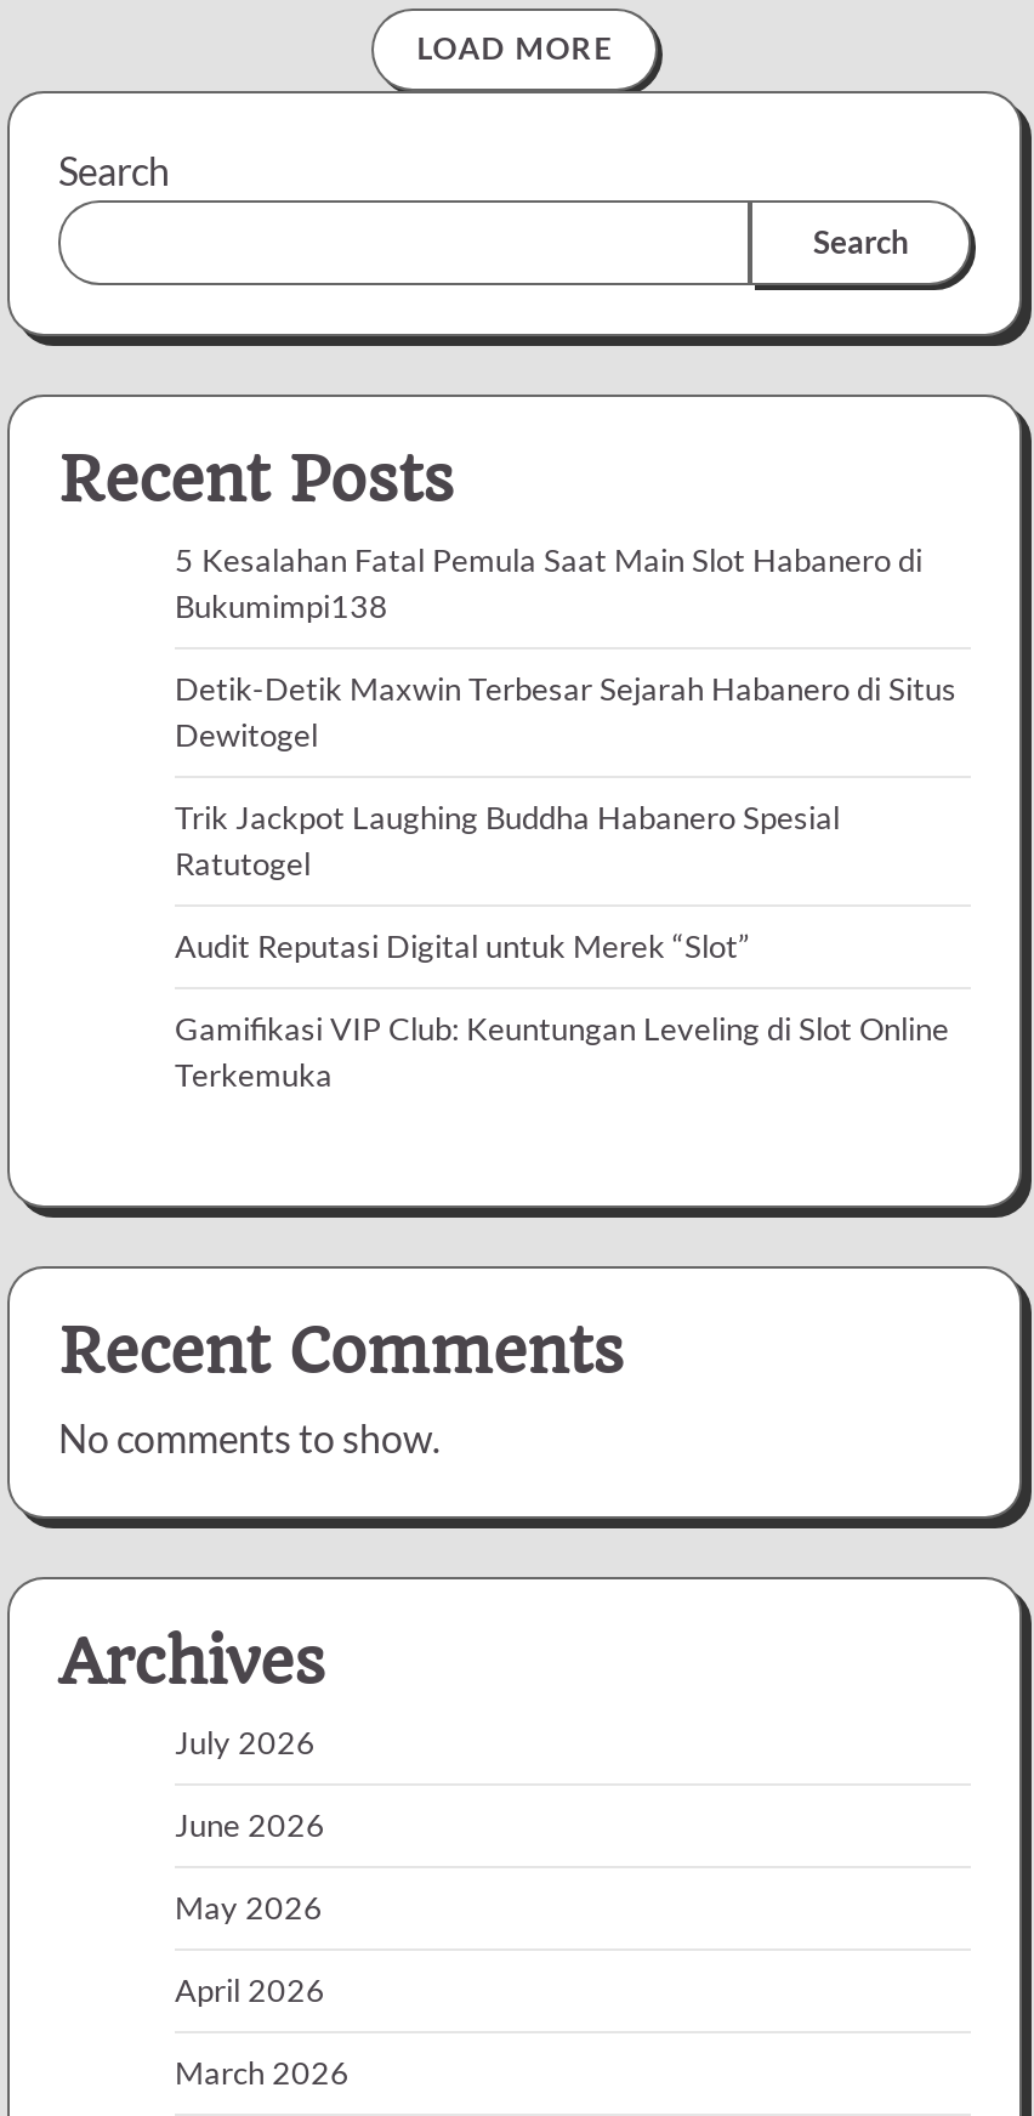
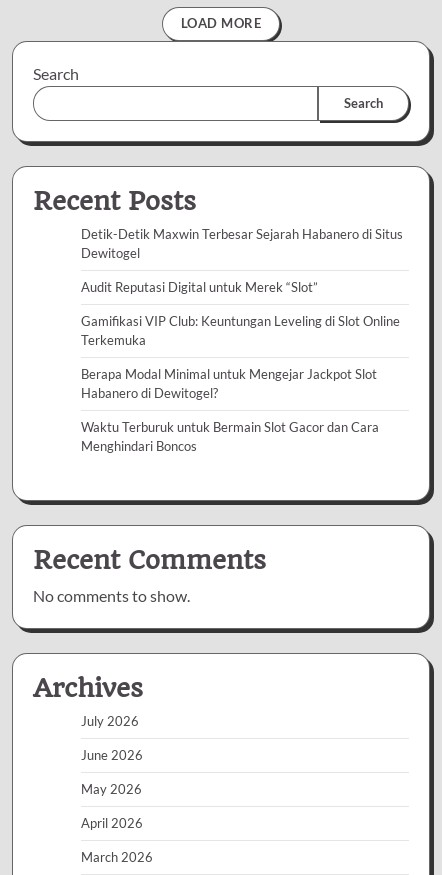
- 5 Kesalahan Fatal Pemula Saat Main Slot Habanero di
- Bukumimpi138

moved up: Detik-Detik Maxwin Terbesar Sejarah Habanero di Situs | Dewitogel

- Trik Jackpot Laughing Buddha Habanero Spesial
- Ratutogel

moved up: Audit Reputasi Digital untuk Merek “Slot” | Gamifikasi VIP Club: Keuntungan Leveling di Slot Online | Terkemuka

+ Berapa Modal Minimal untuk Mengejar Jackpot Slot
+ Habanero di Dewitogel?
+ Waktu Terburuk untuk Bermain Slot Gacor dan Cara
+ Menghindari Boncos
